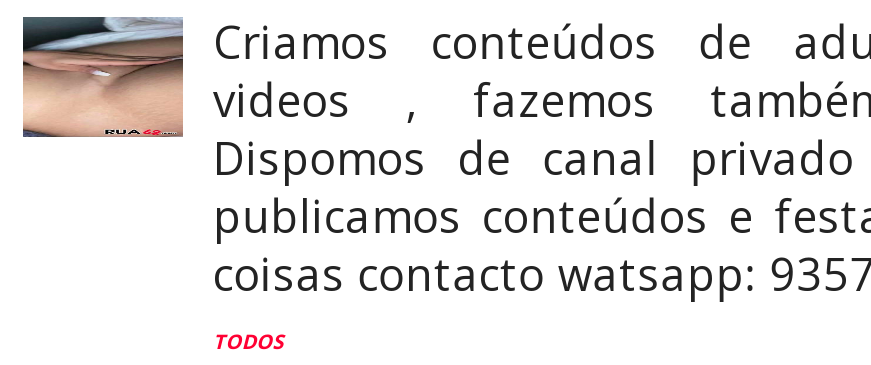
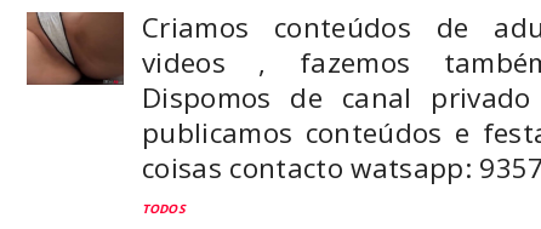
- [image]
+ [image]
